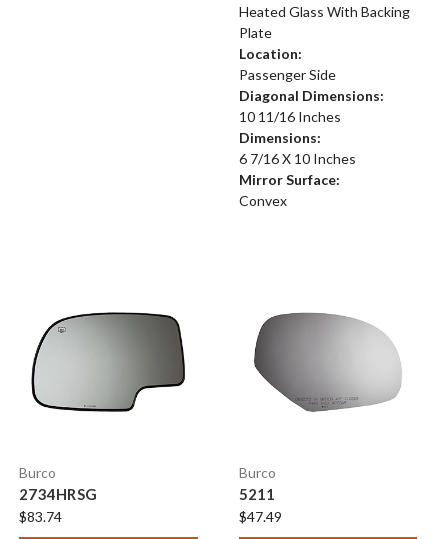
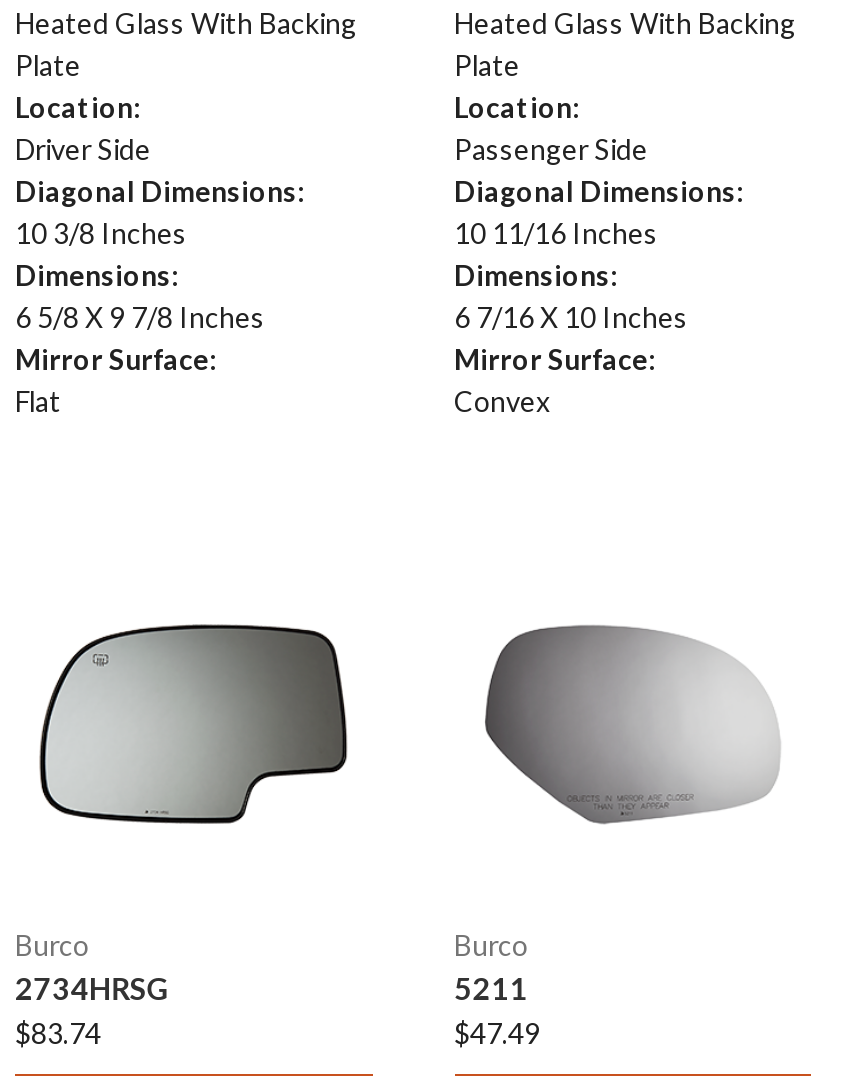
+ Heated Glass With Backing
+ Plate
+ Location:
+ Driver Side
+ Diagonal Dimensions:
+ 10 3/8 Inches
+ Dimensions:
+ 6 5/8 X 9 7/8 Inches
+ Mirror Surface:
+ Flat
